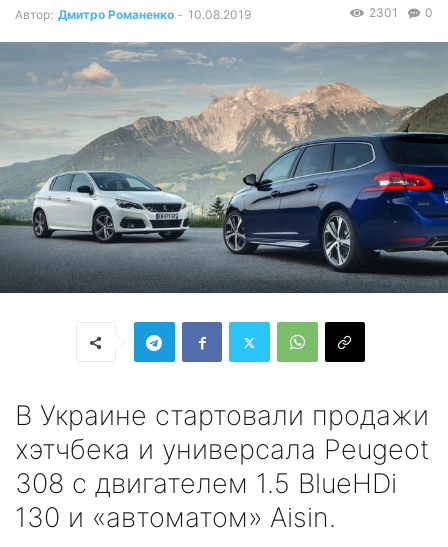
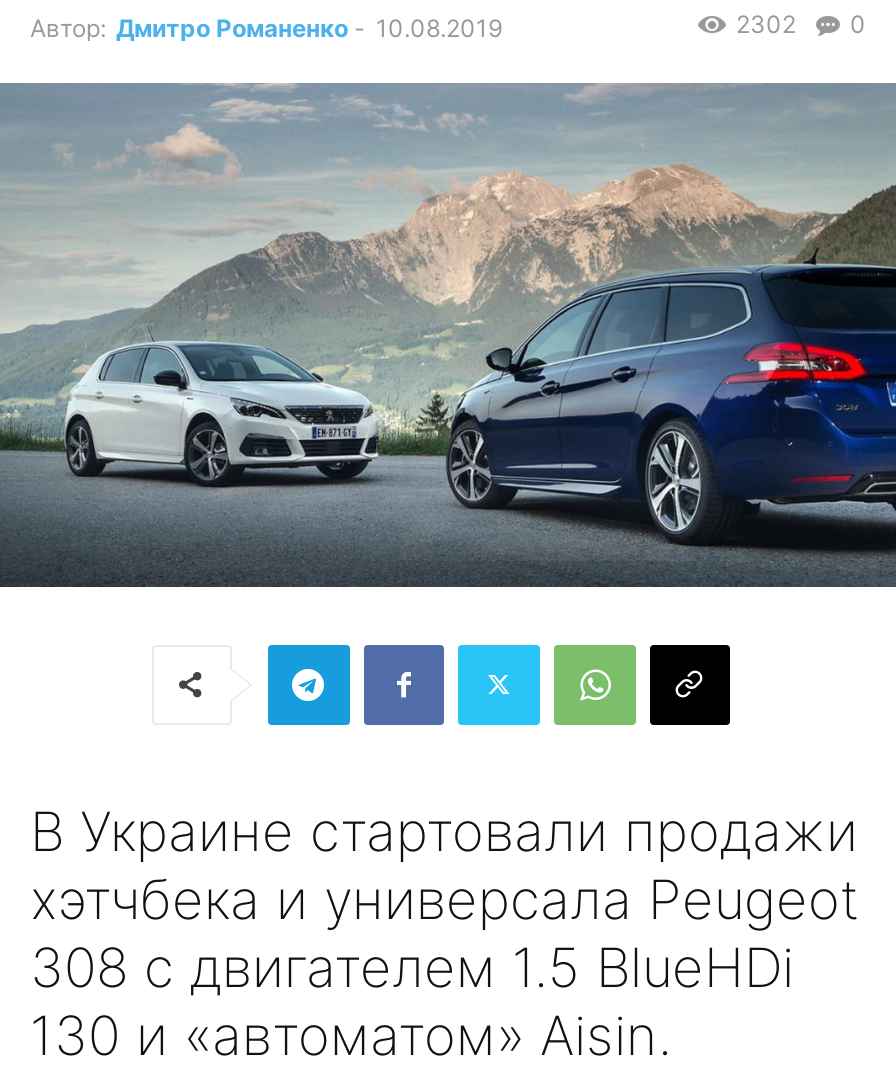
- 2301 0
+ 2302 0
